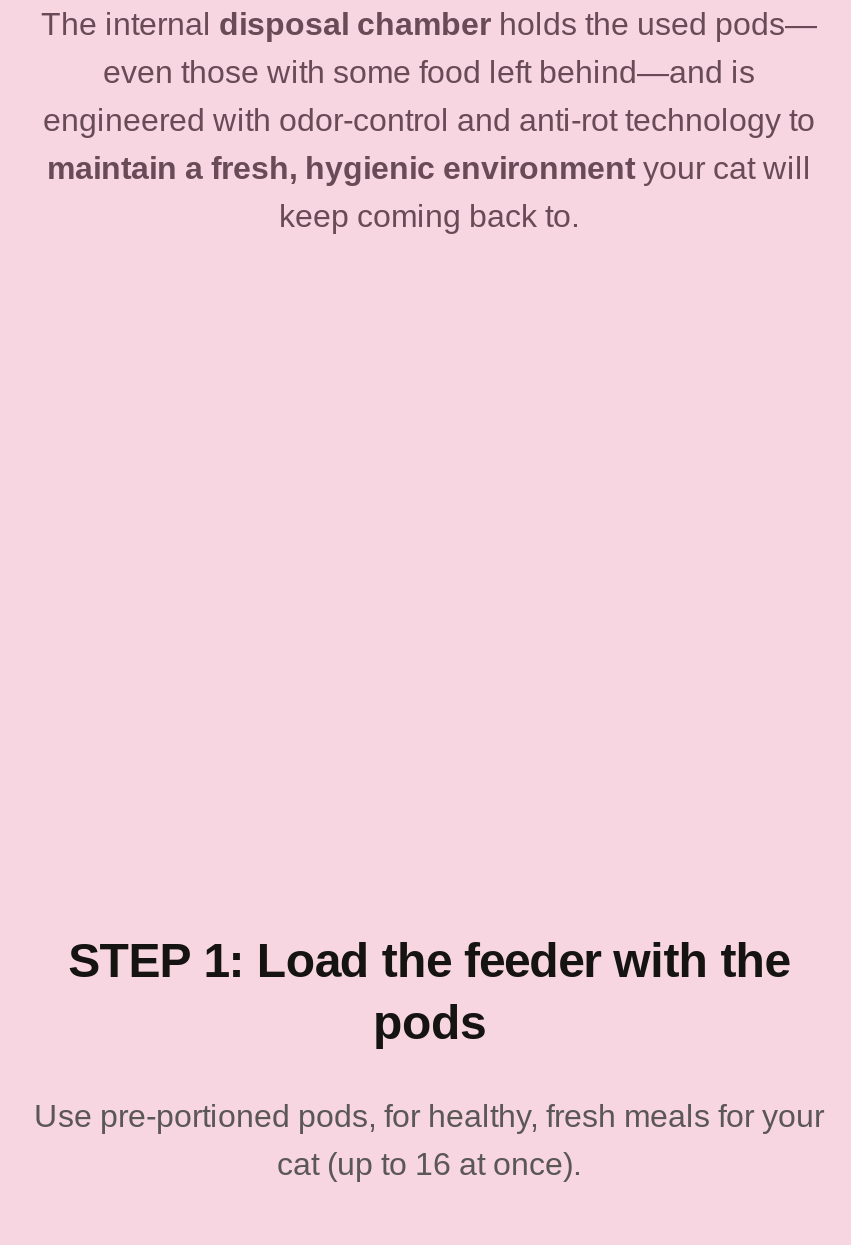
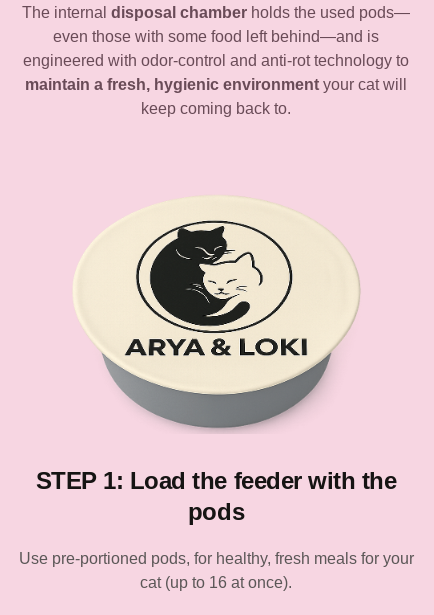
+ [image]
